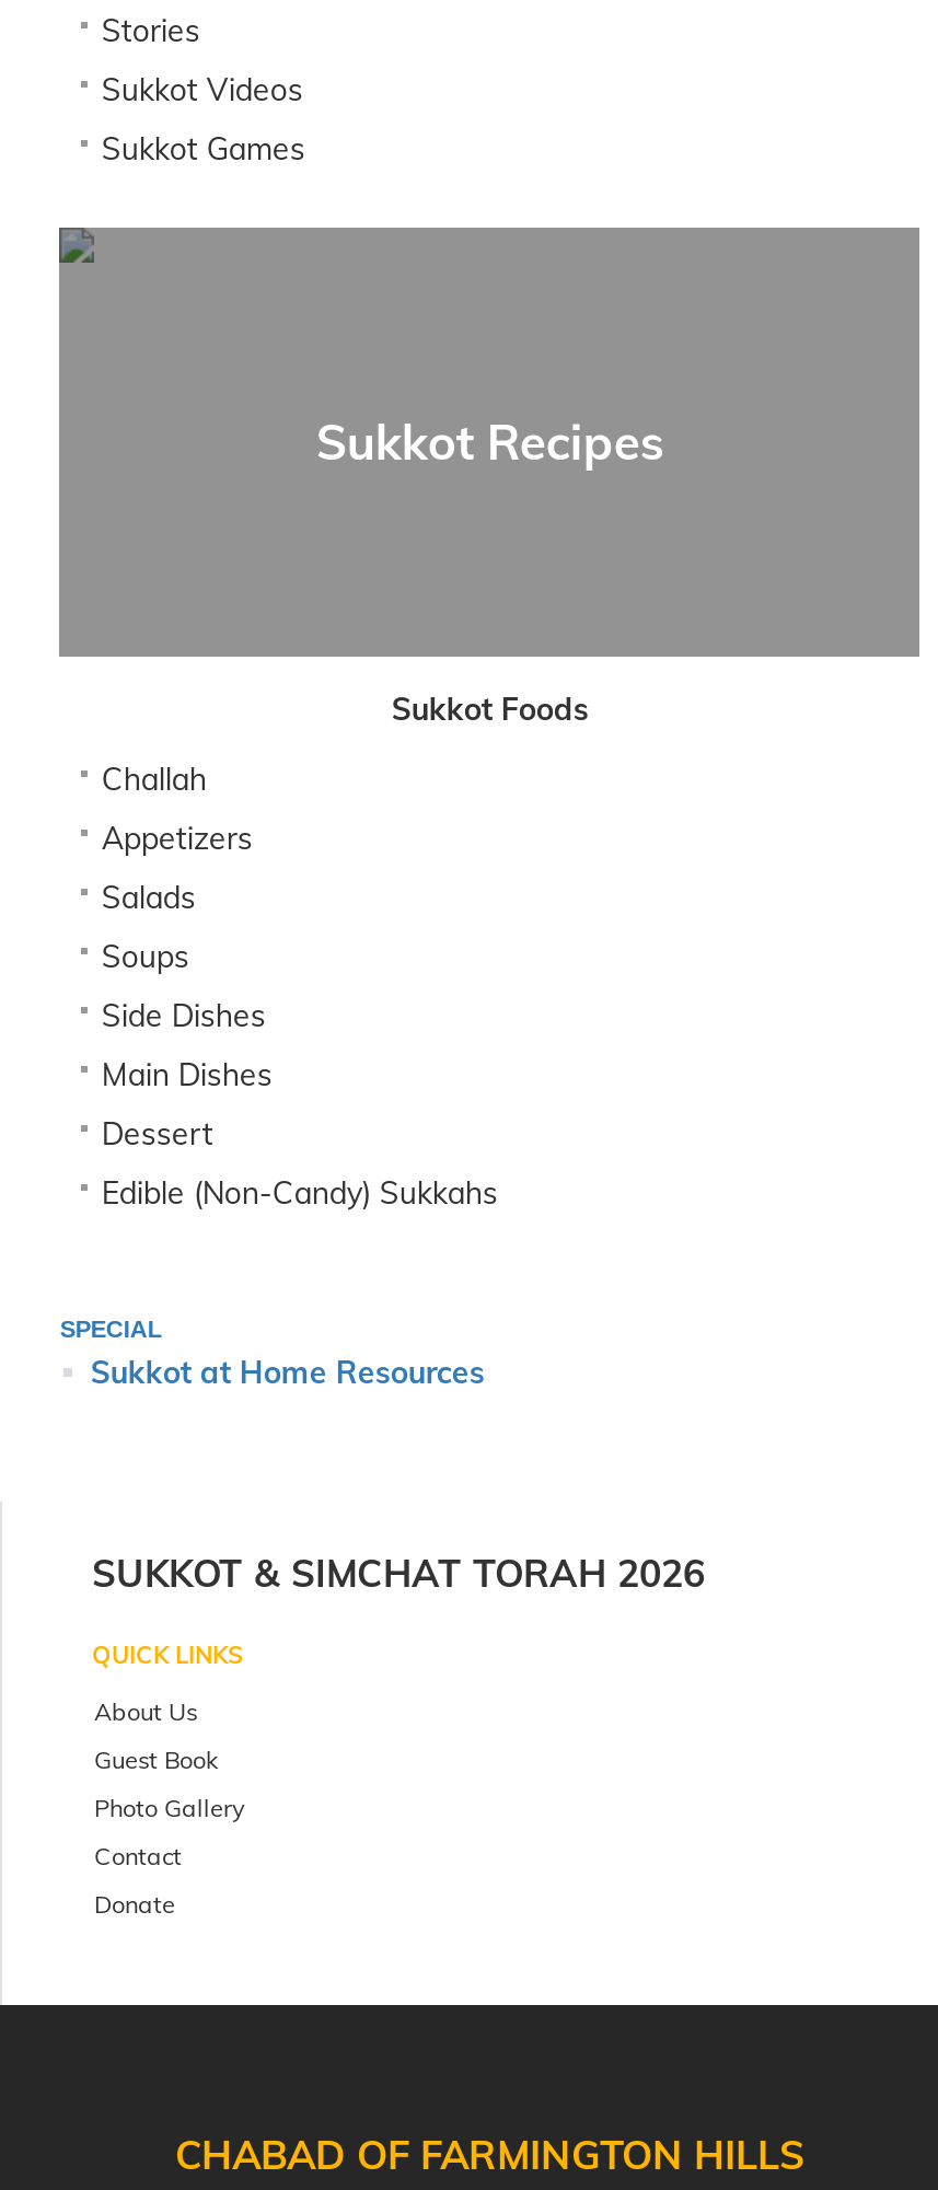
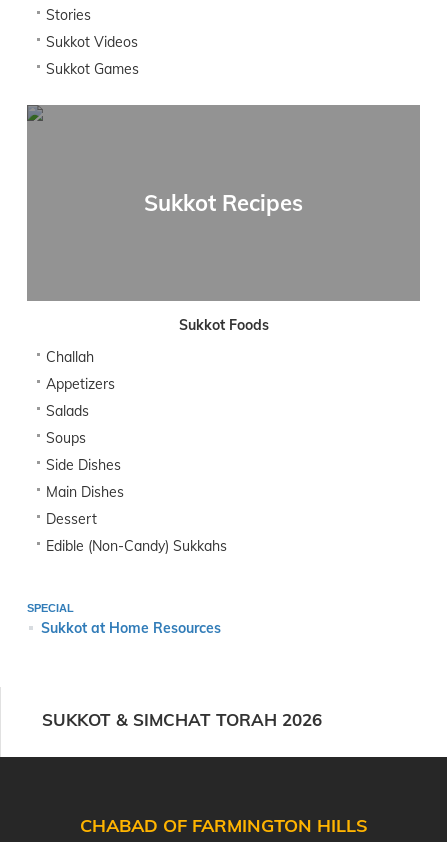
- QUICK LINKS
- About Us
- Guest Book
- Photo Gallery
- Contact
- Donate
